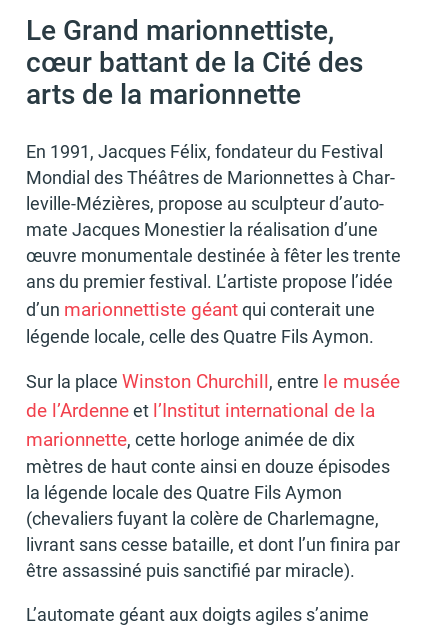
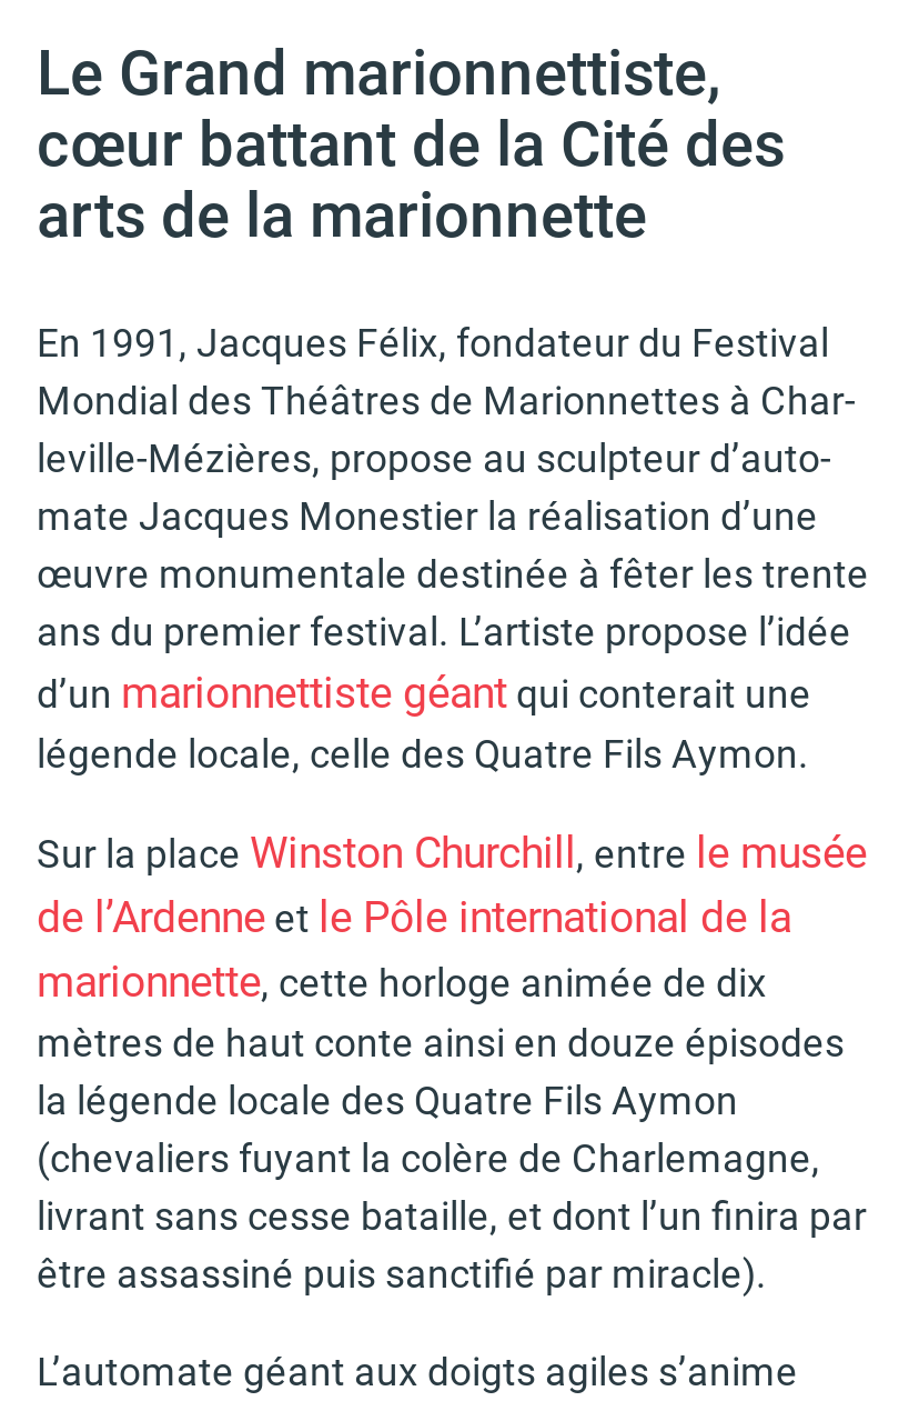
- de l’Ardenne et l’Institut international de la
+ de l’Ardenne et le Pôle international de la
